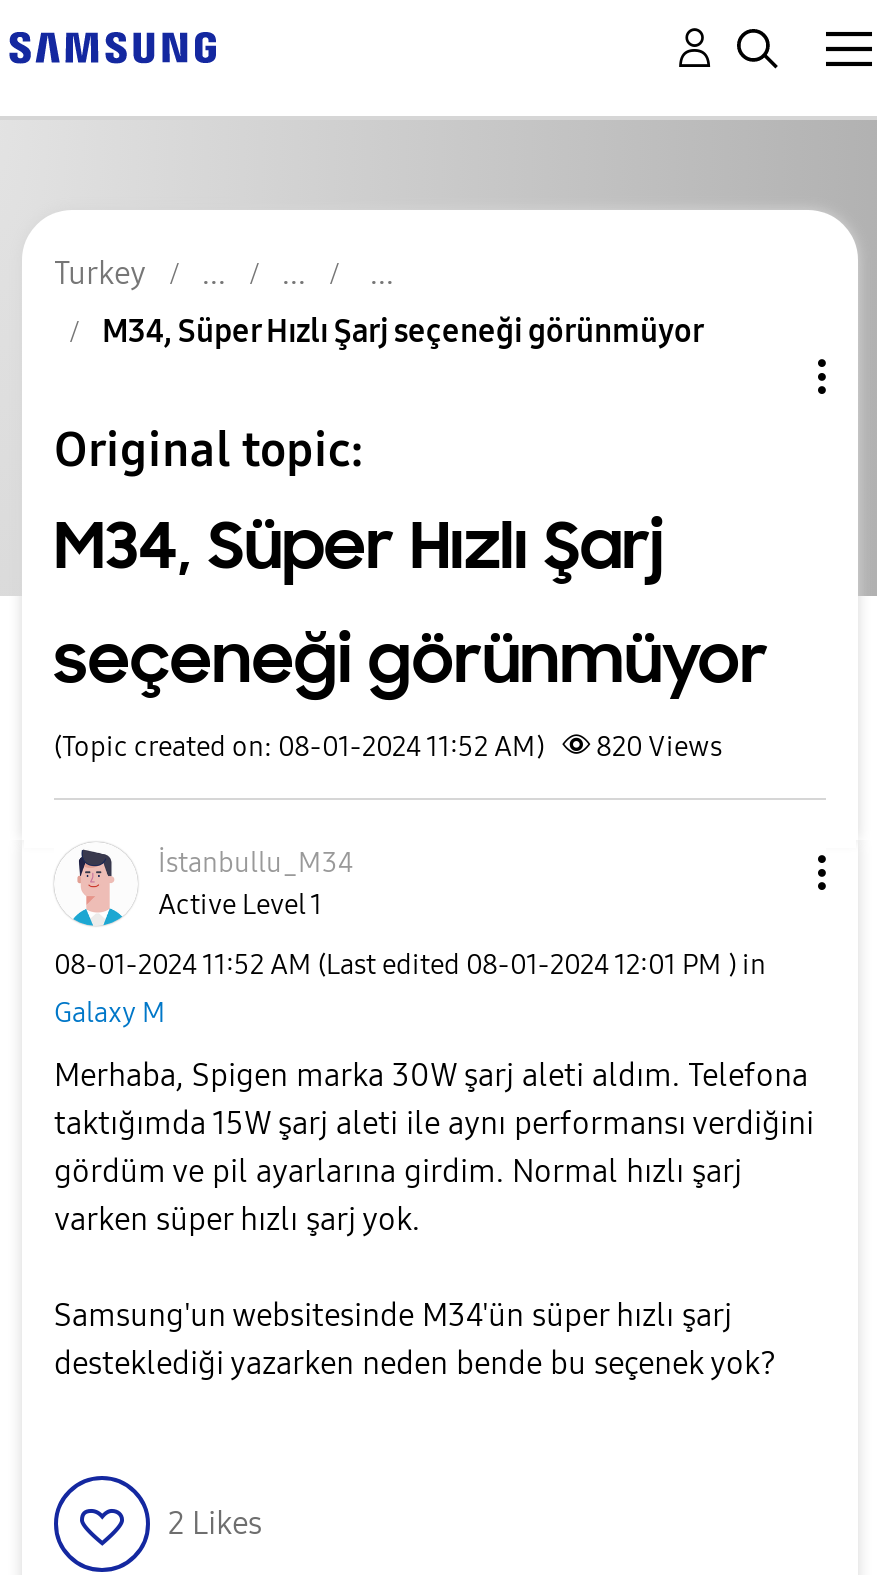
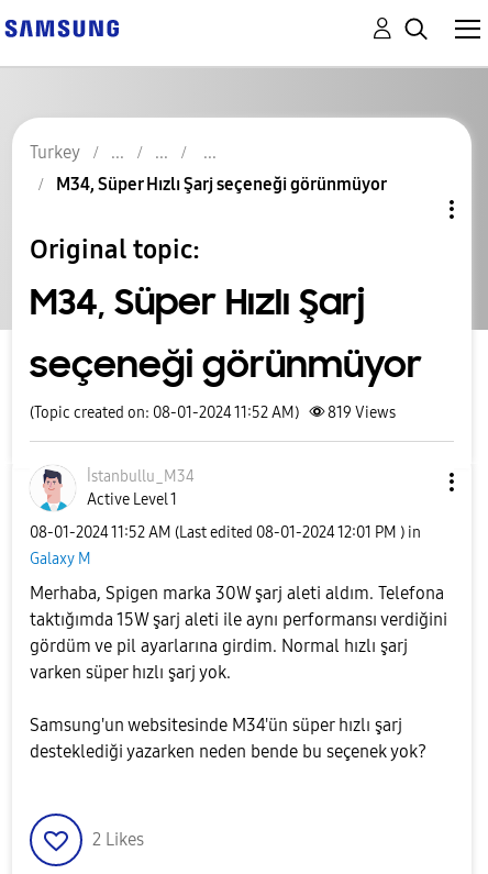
- (Topic created on: 08-01-2024 11:52 AM) 820 Views
+ (Topic created on: 08-01-2024 11:52 AM) 819 Views
